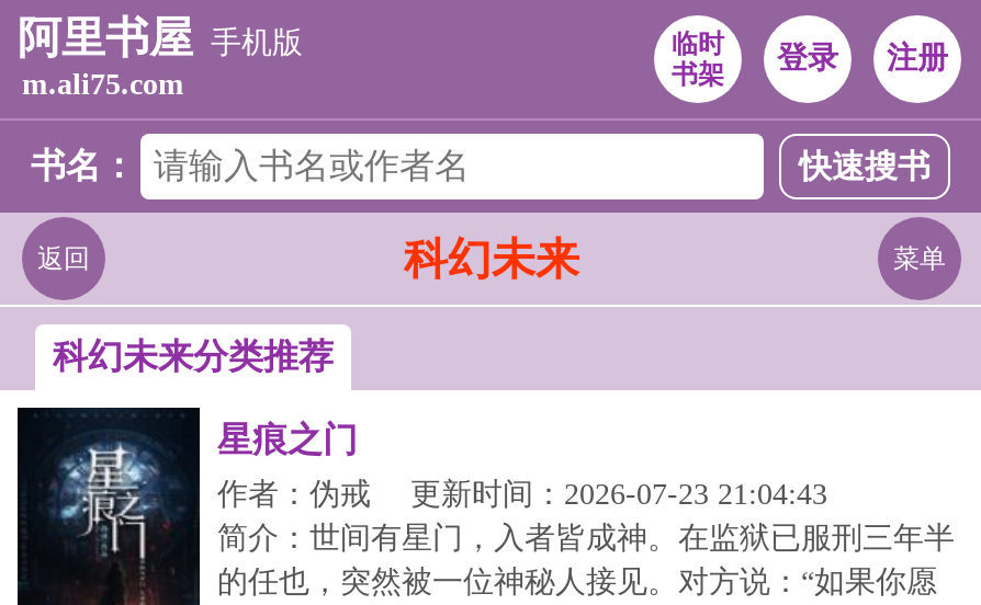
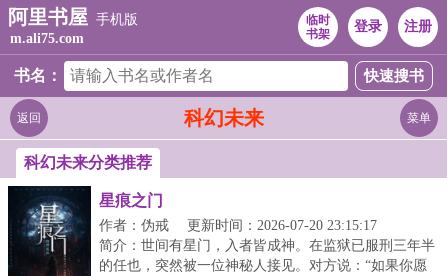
- 更新时间：2026-07-23 21:04:43
+ 更新时间：2026-07-20 23:15:17
